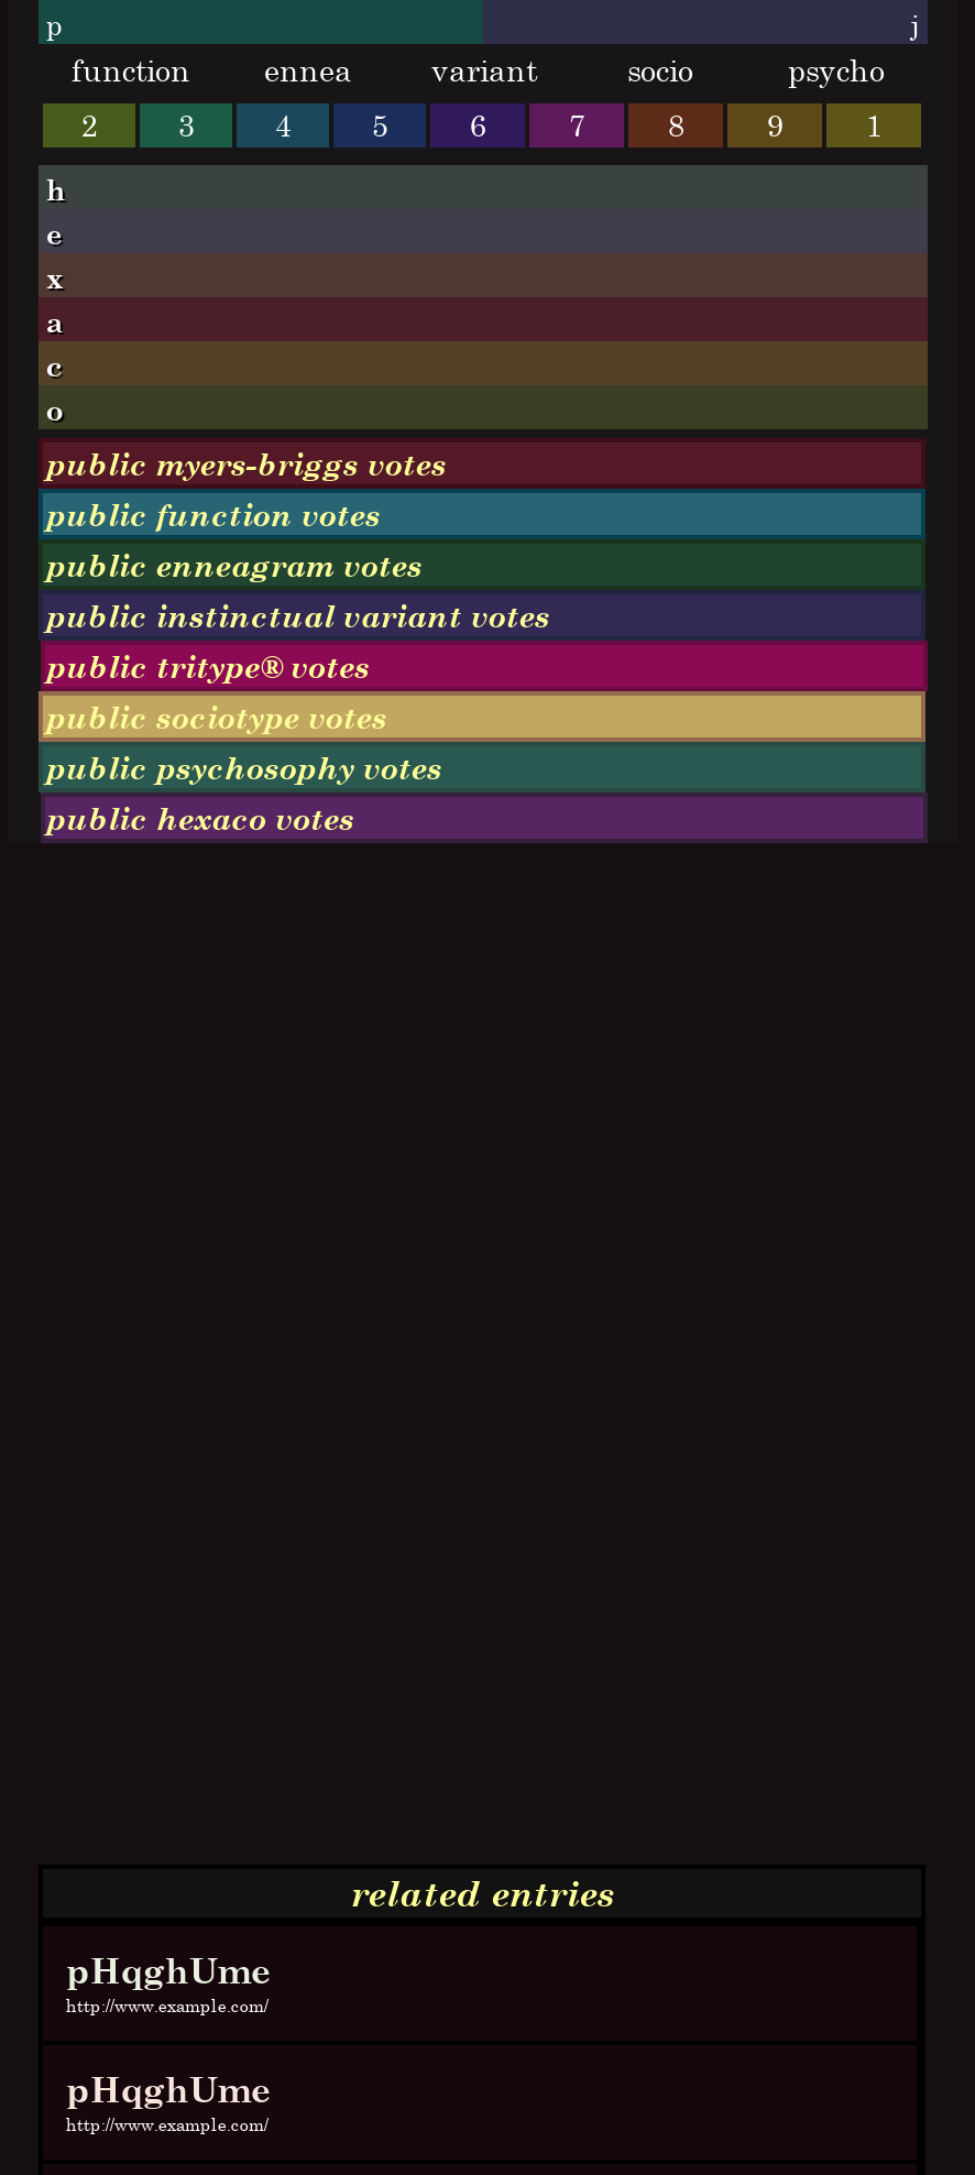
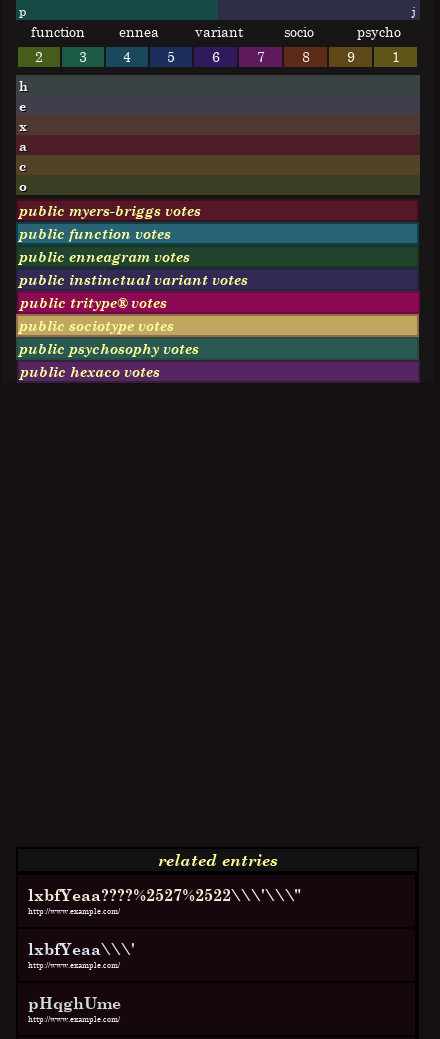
- pHqghUme
+ lxbfYeaa????%2527%2522\\\'\\\"
+ http://www.example.com/
+ lxbfYeaa\\\'
